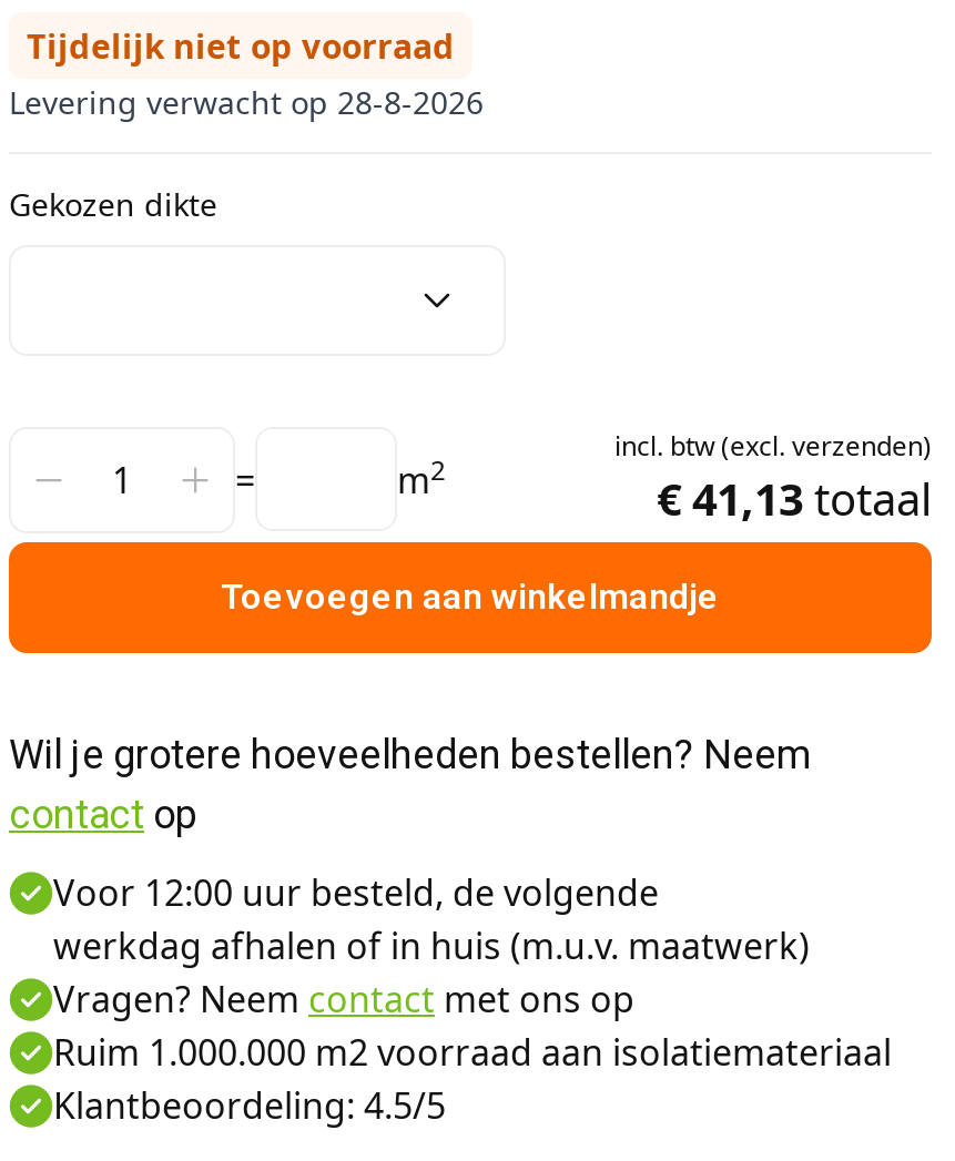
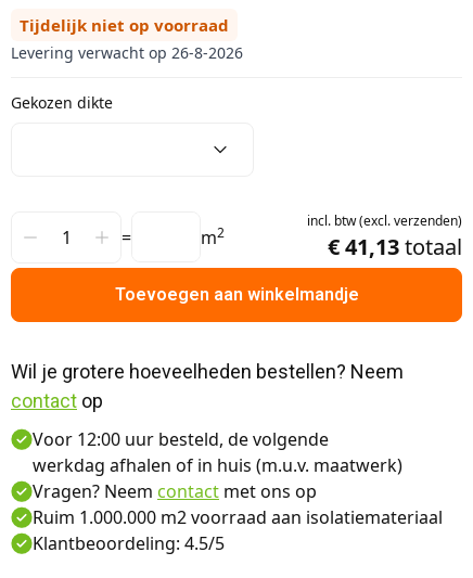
- Levering verwacht op 28-8-2026
+ Levering verwacht op 26-8-2026
